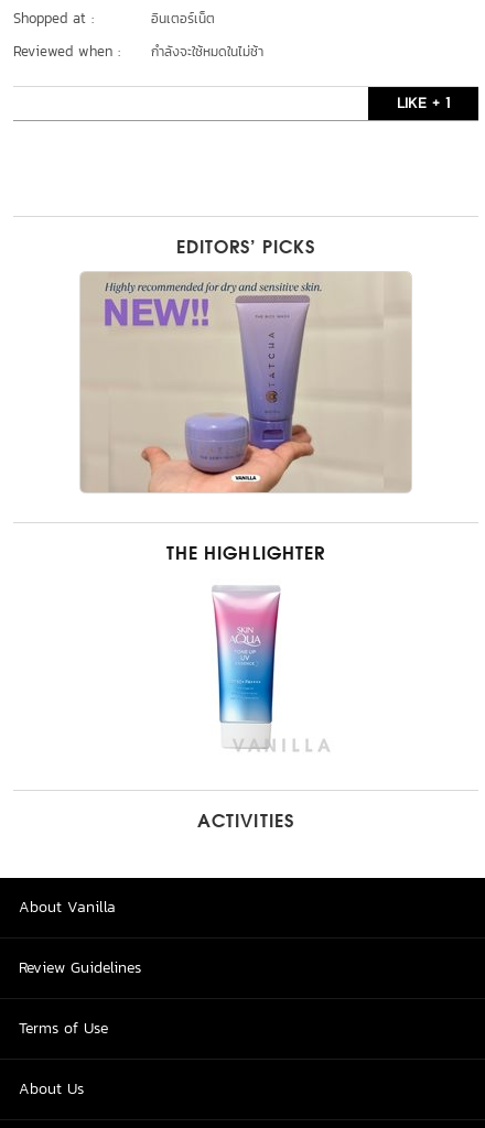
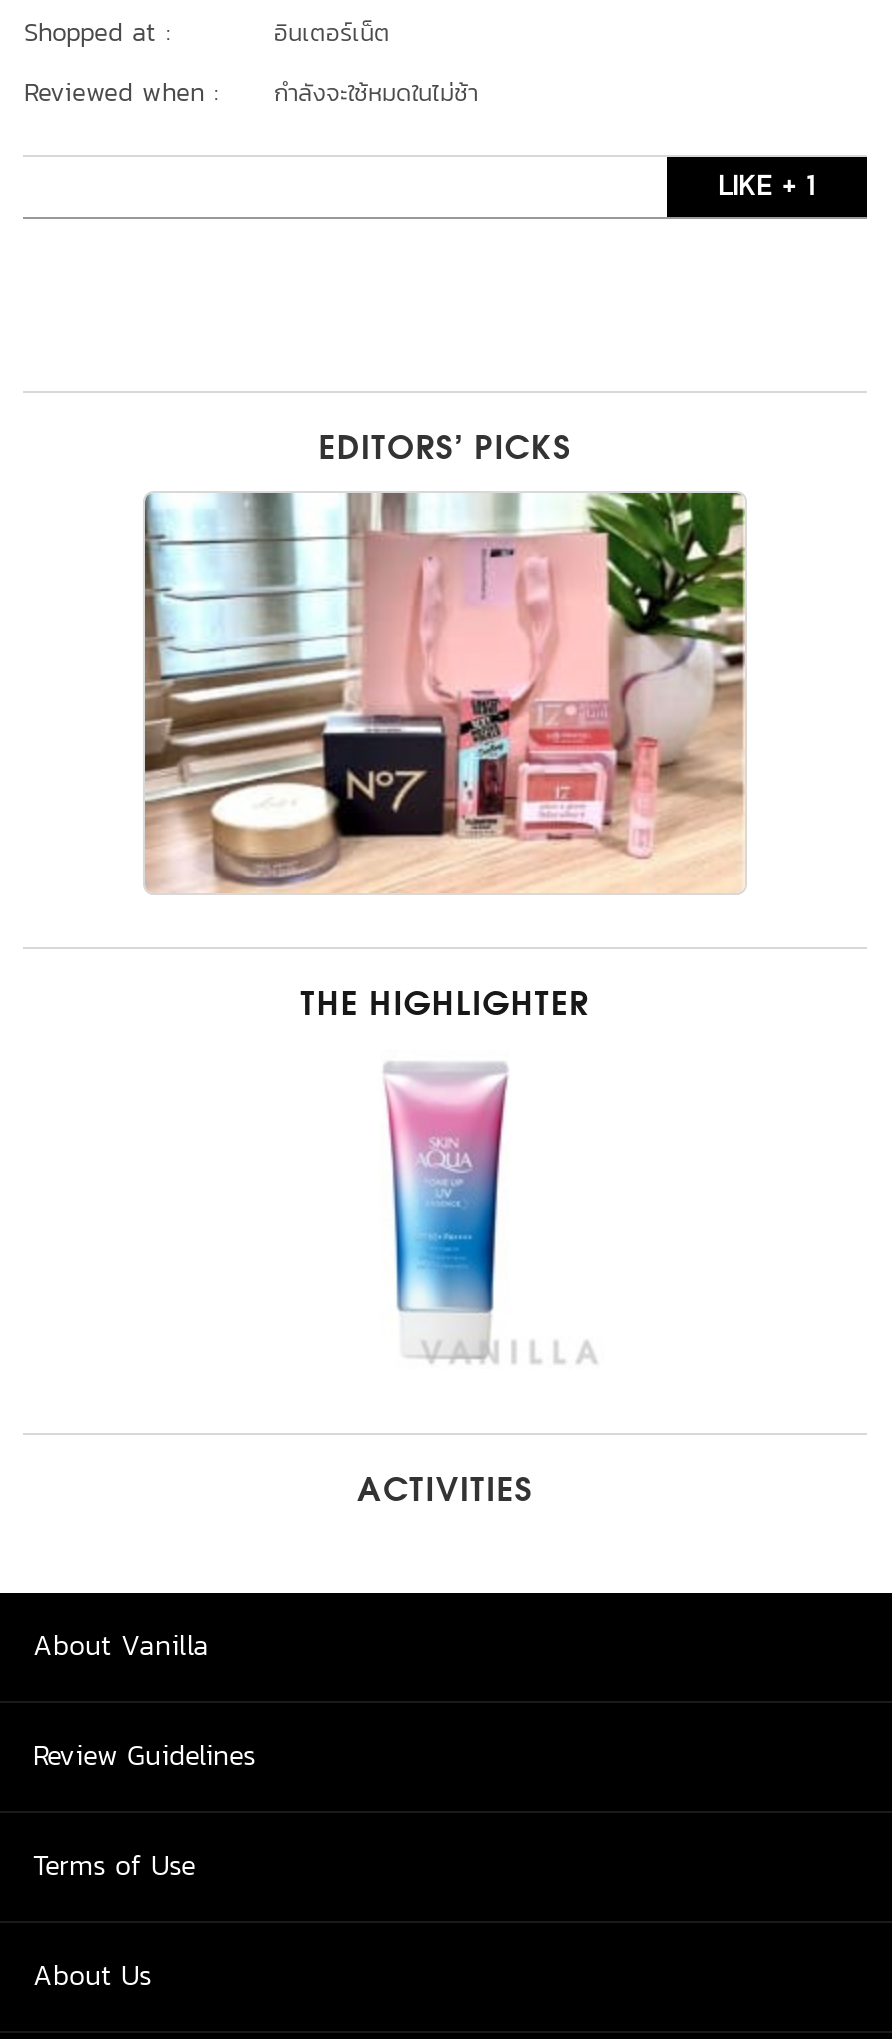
- [image]
+ [image]
